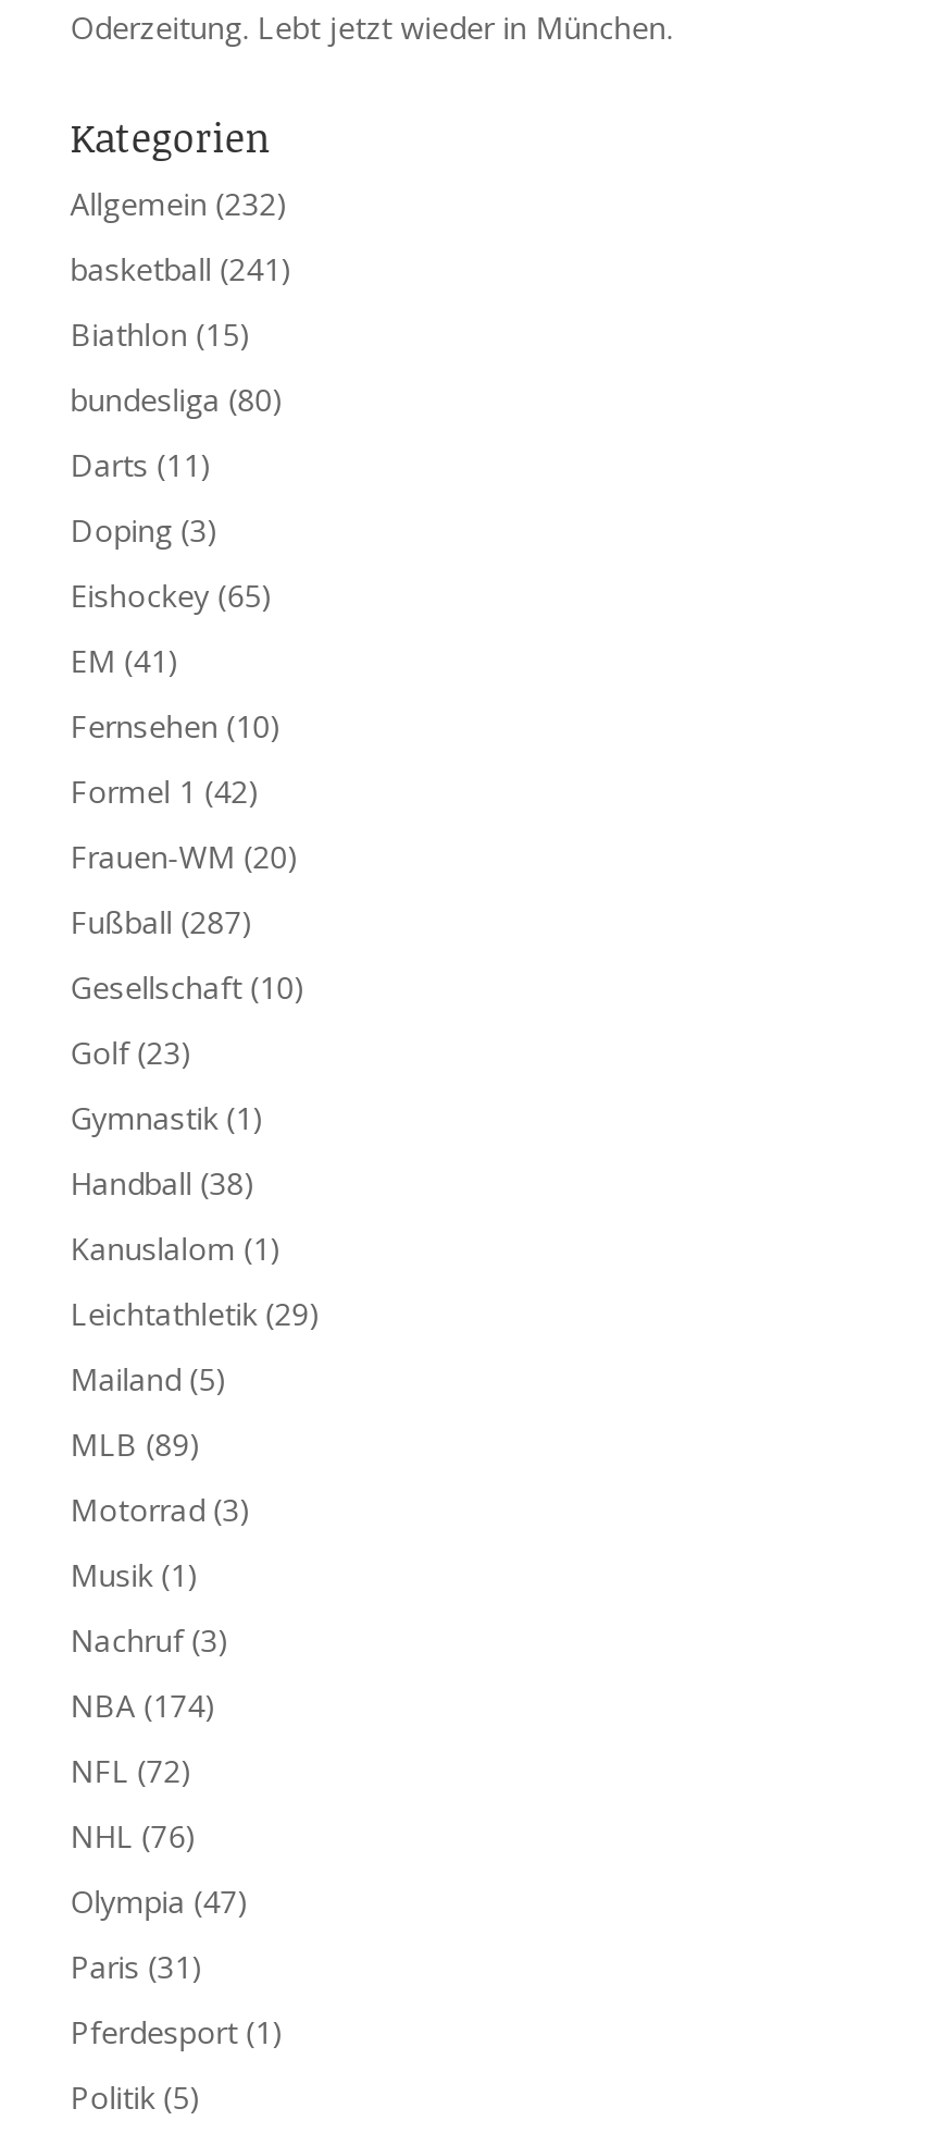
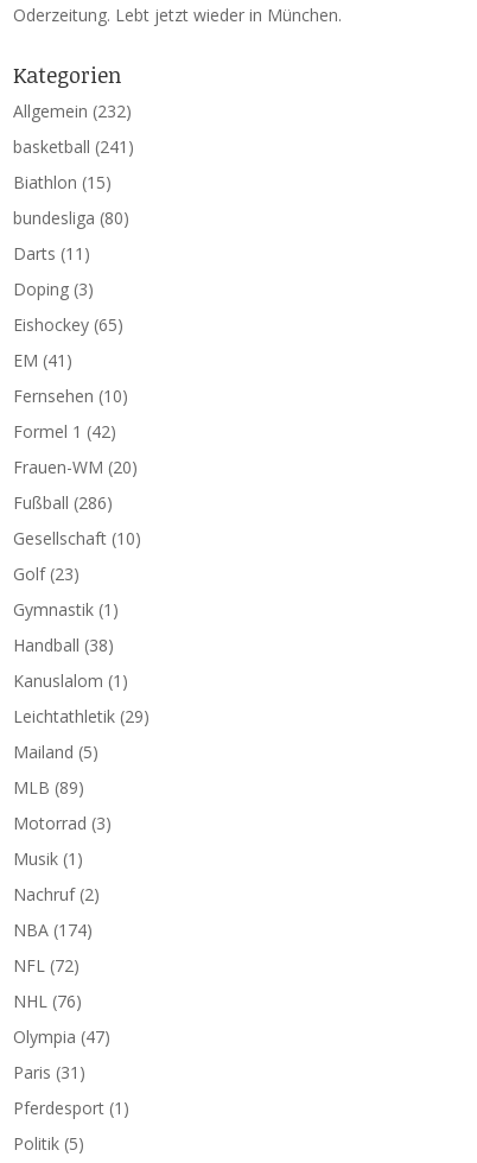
- Fußball (287)
+ Fußball (286)

- Nachruf (3)
+ Nachruf (2)
